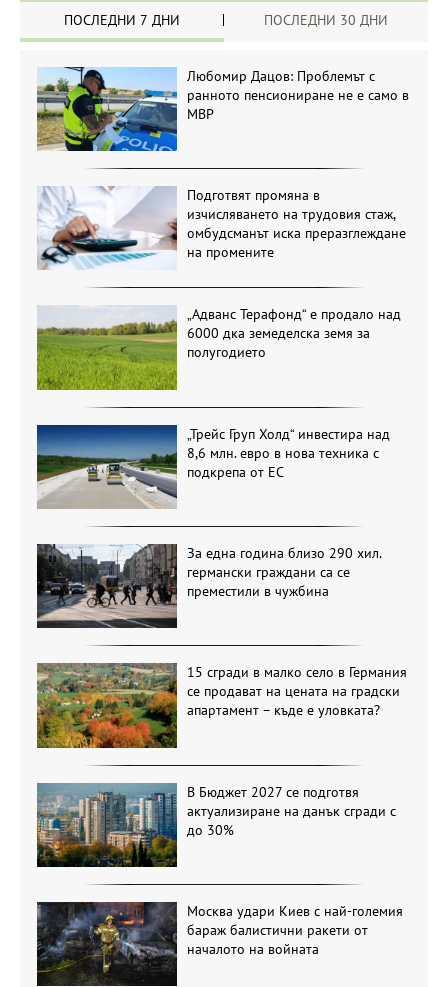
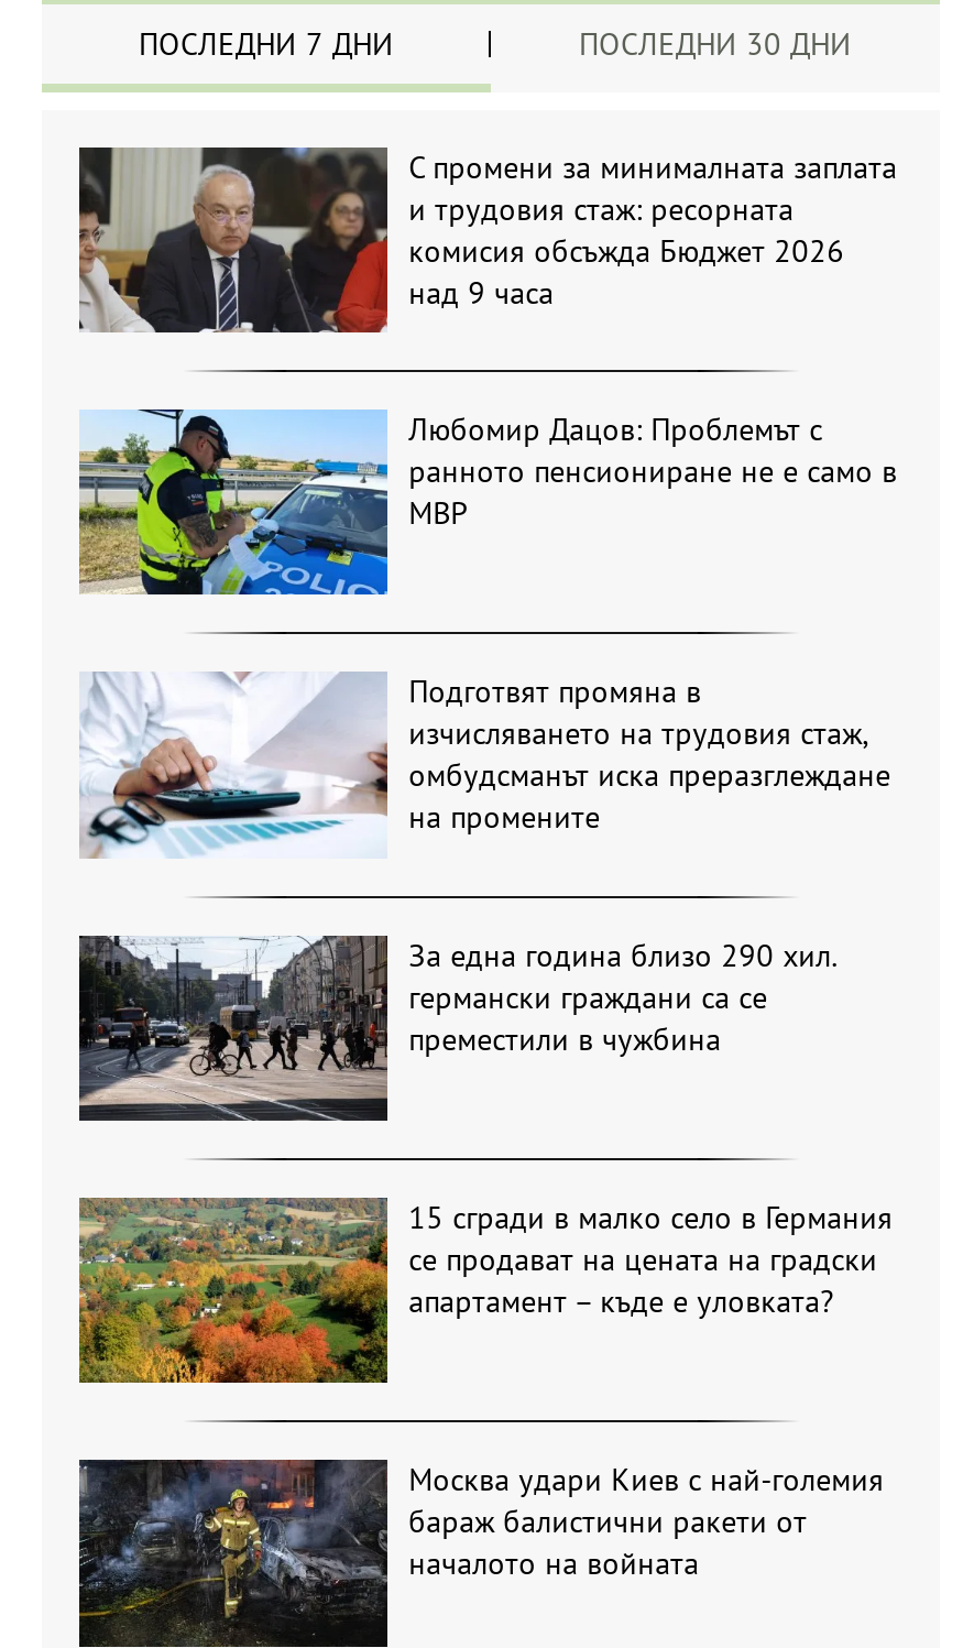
+ [image]
+ С промени за минималната заплата
+ и трудовия стаж: ресорната
+ комисия обсъжда Бюджет 2026
+ над 9 часа

moved down: [image] | Любомир Дацов: Проблемът с | ранното пенсиониране не е само в | МВР | Подготвят промяна в | изчисляването на трудовия стаж, | омбудсманът иска преразглеждане | на промените

- [image]
- „Адванс Терафонд“ е продало над
- 6000 дка земеделска земя за
- полугодието

- [image]
- „Трейс Груп Холд“ инвестира над
- 8,6 млн. евро в нова техника с
- подкрепа от ЕС

- [image]
- В Бюджет 2027 се подготвя
- актуализиране на данък сгради с
- до 30%
